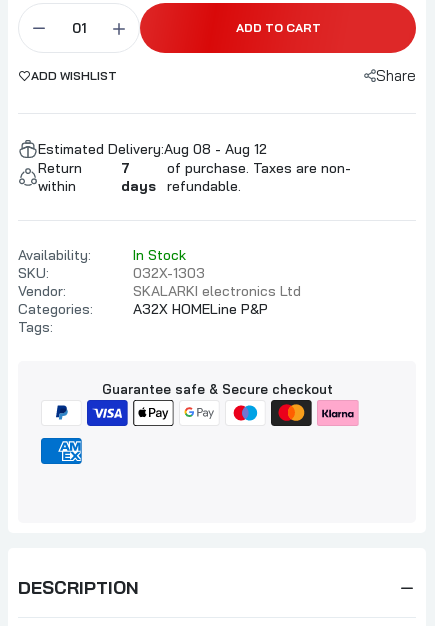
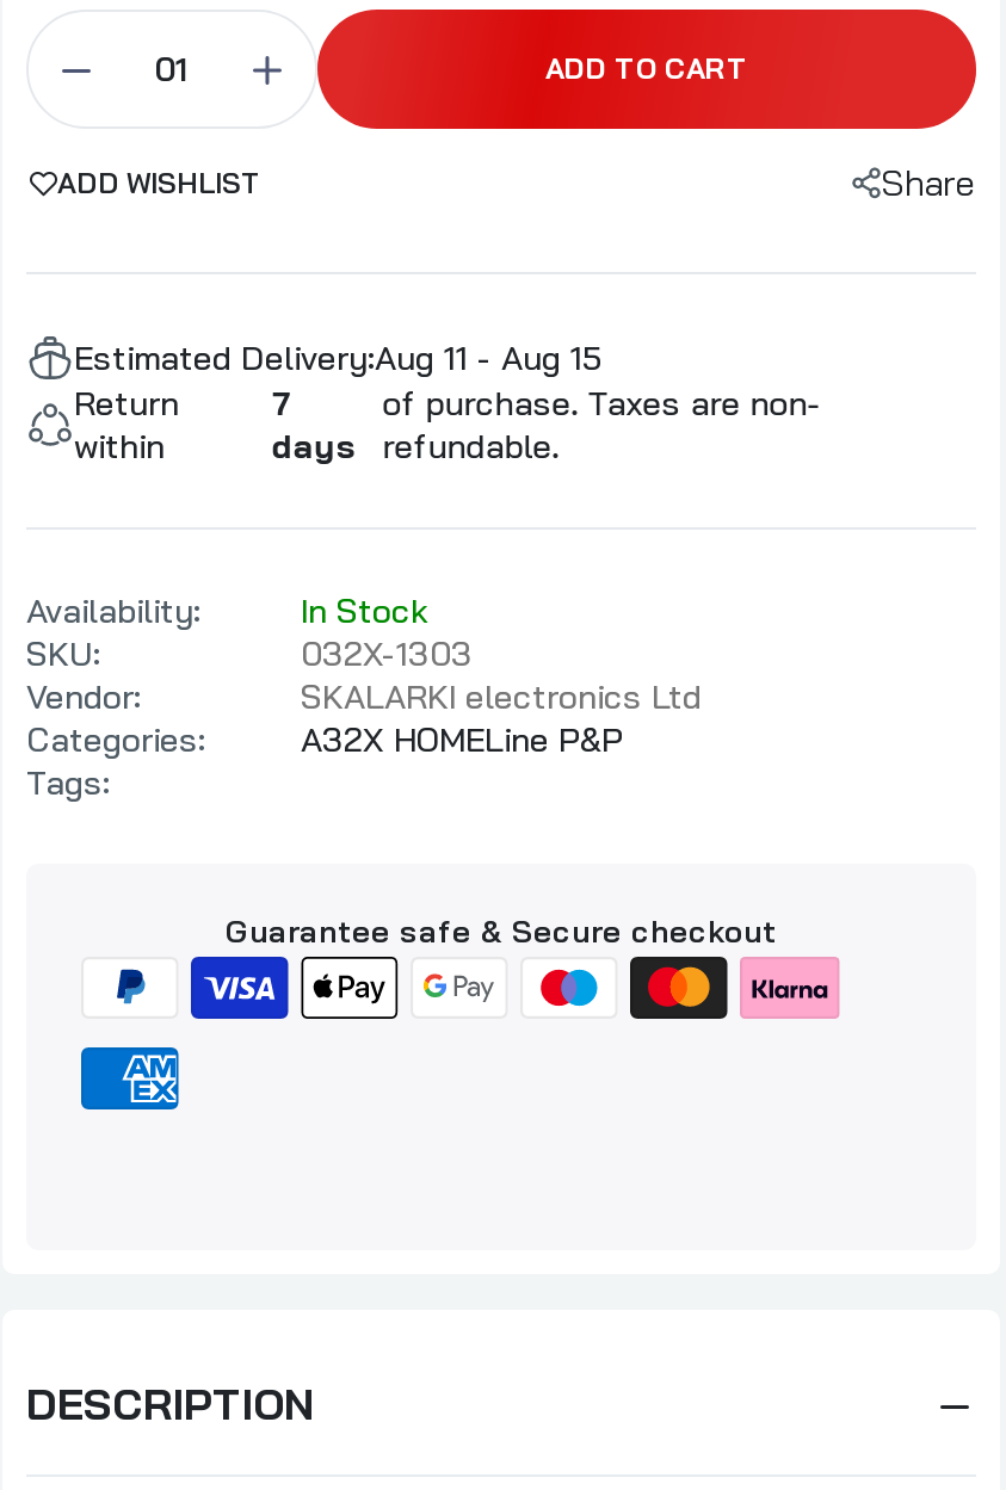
- Estimated Delivery:Aug 08 - Aug 12
+ Estimated Delivery:Aug 11 - Aug 15
